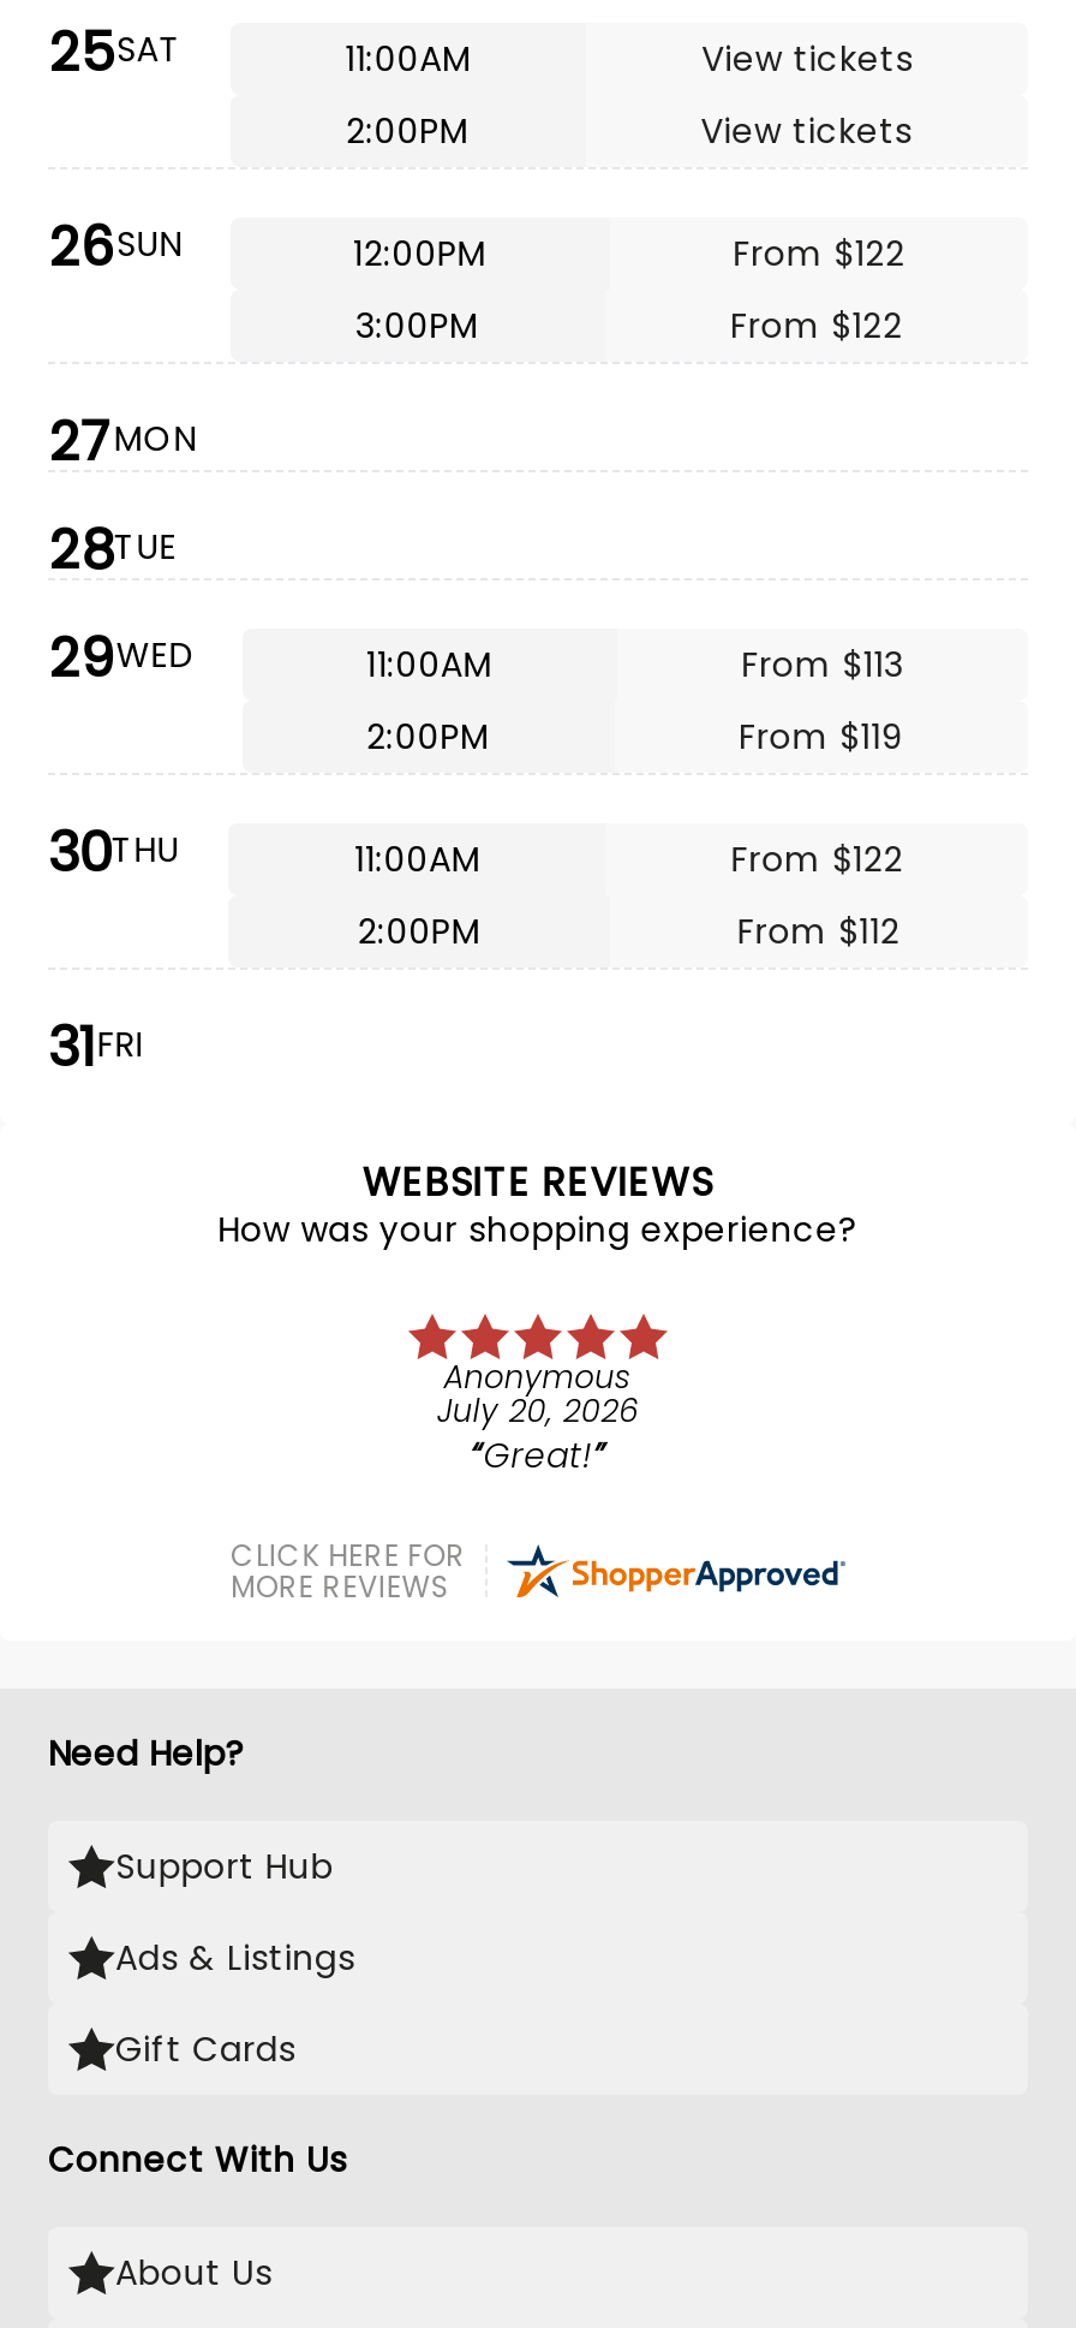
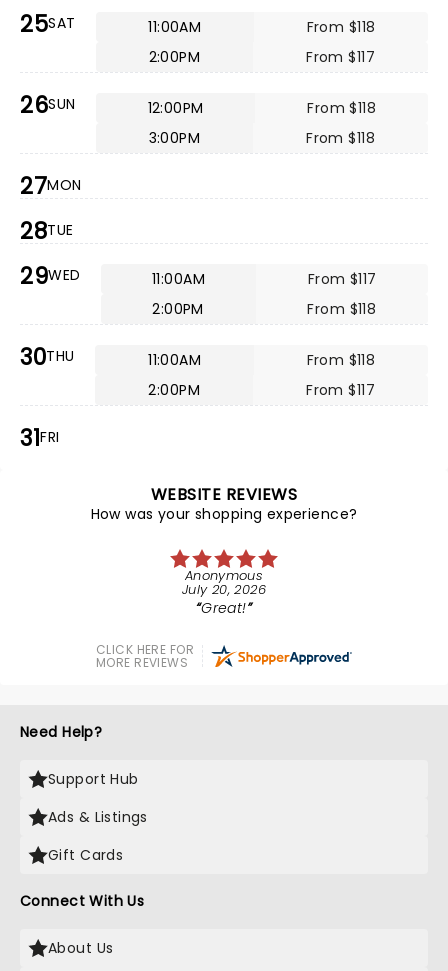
- View tickets
+ From $118

- View tickets
+ From $117

- From $122
+ From $118

- From $122
+ From $118

- From $113
+ From $117

- From $119
+ From $118

- From $122
+ From $118

- From $112
+ From $117
